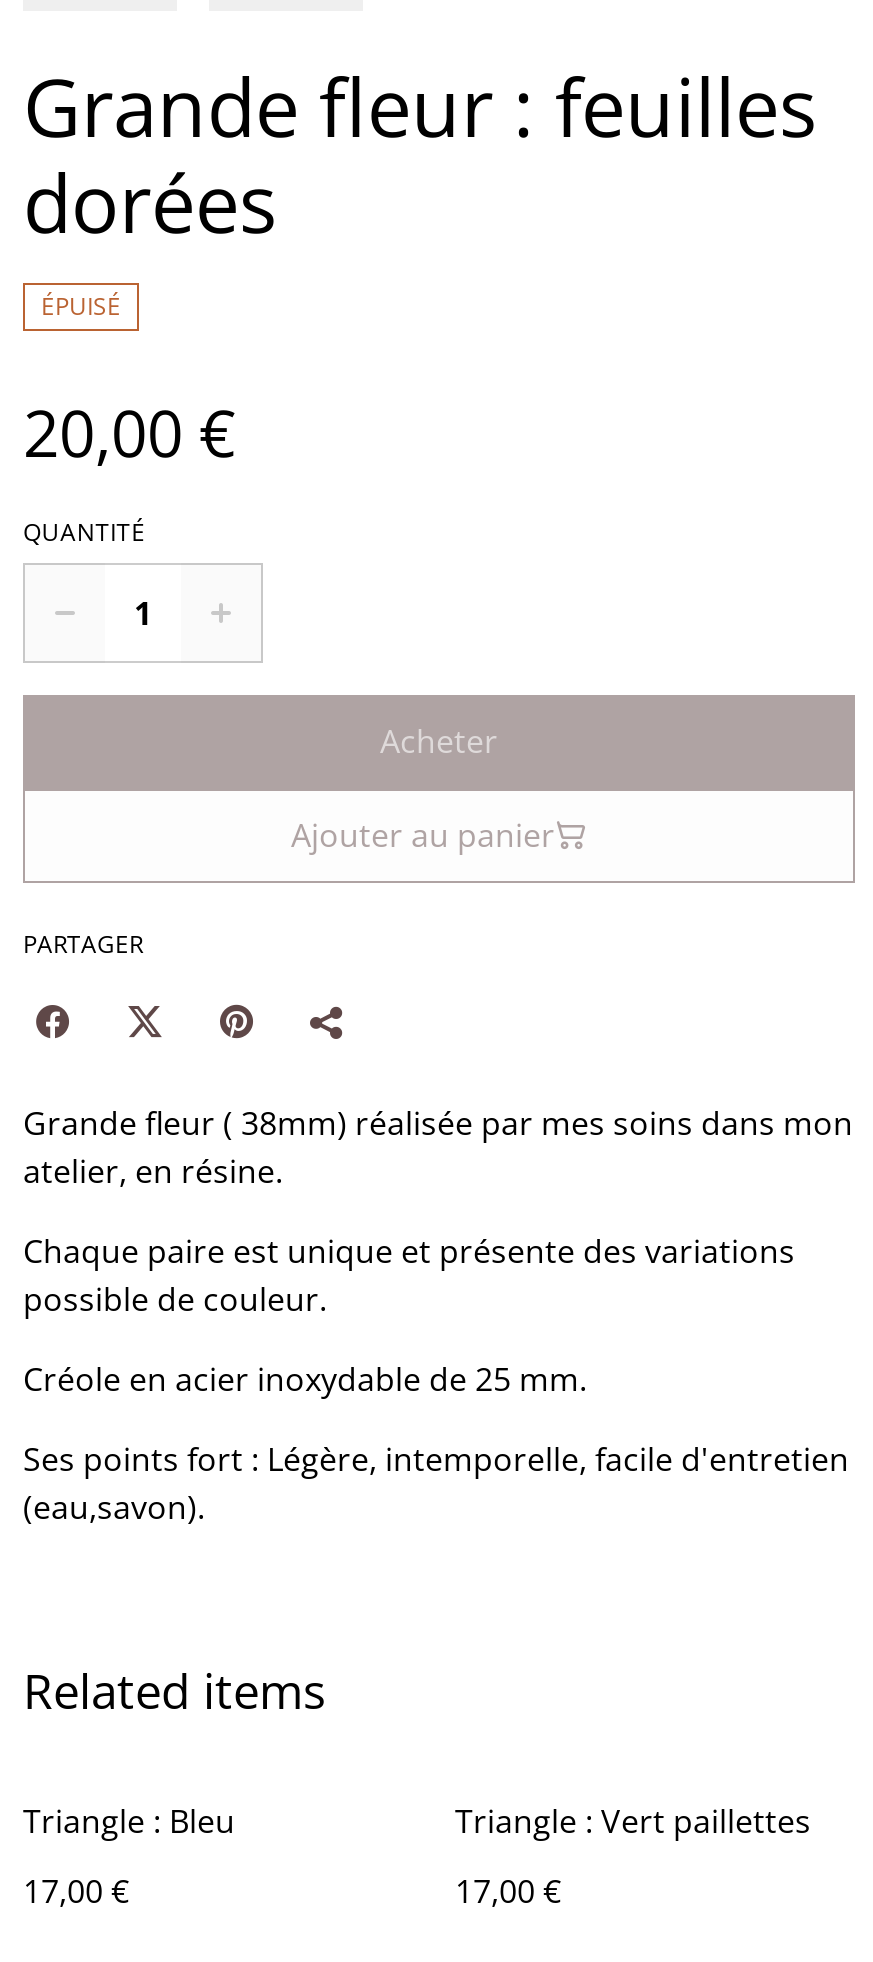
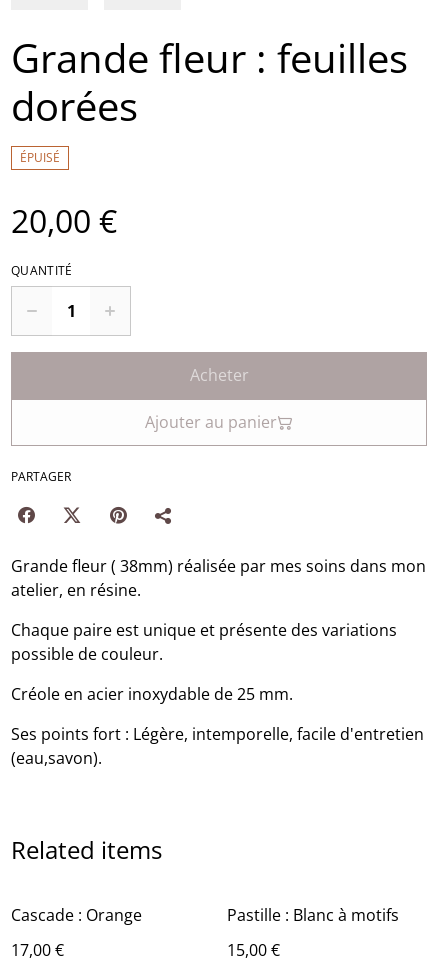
- Triangle : Bleu
+ Cascade : Orange

- Triangle : Vert paillettes
+ Pastille : Blanc à motifs

- 17,00 €
+ 15,00 €
